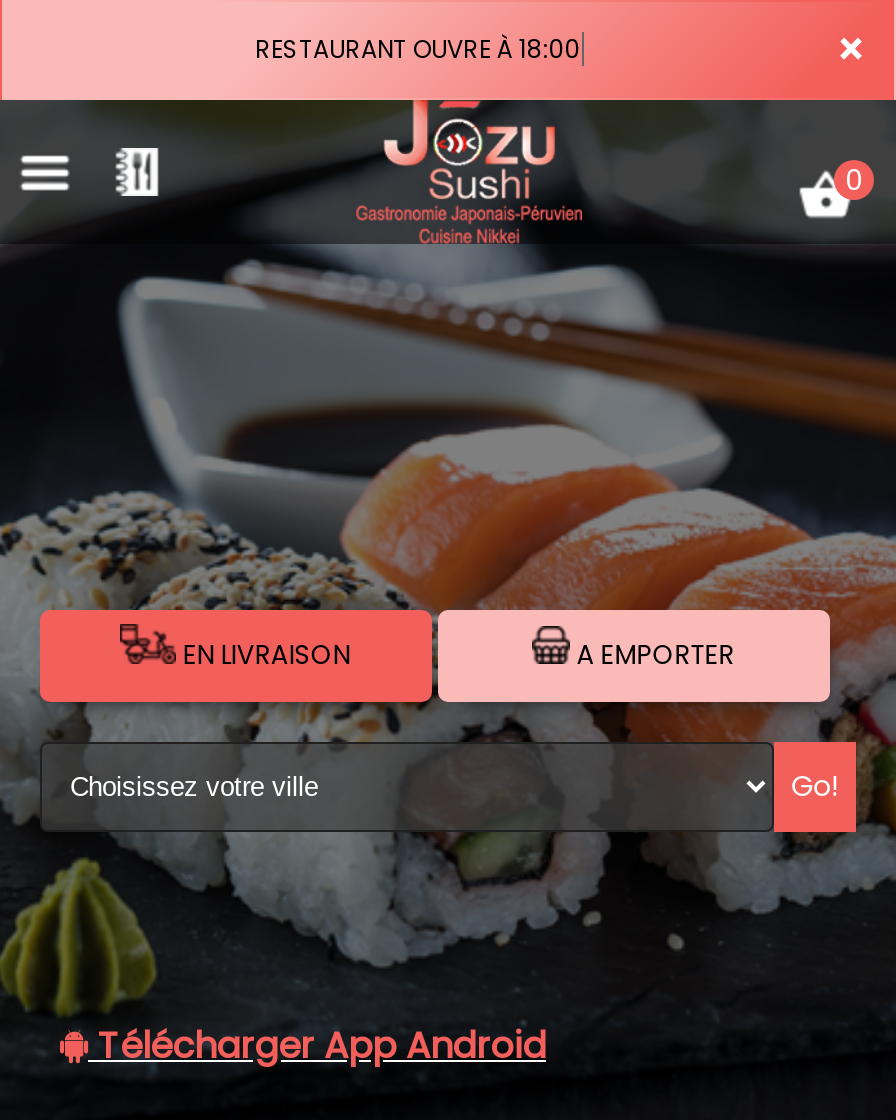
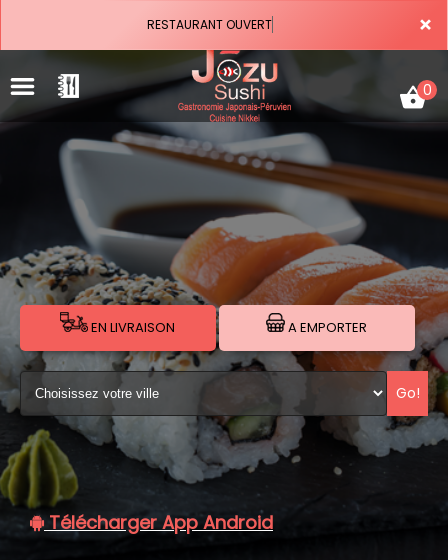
- RESTAURANT OUVRE À 18:00
+ RESTAURANT OUVERT
